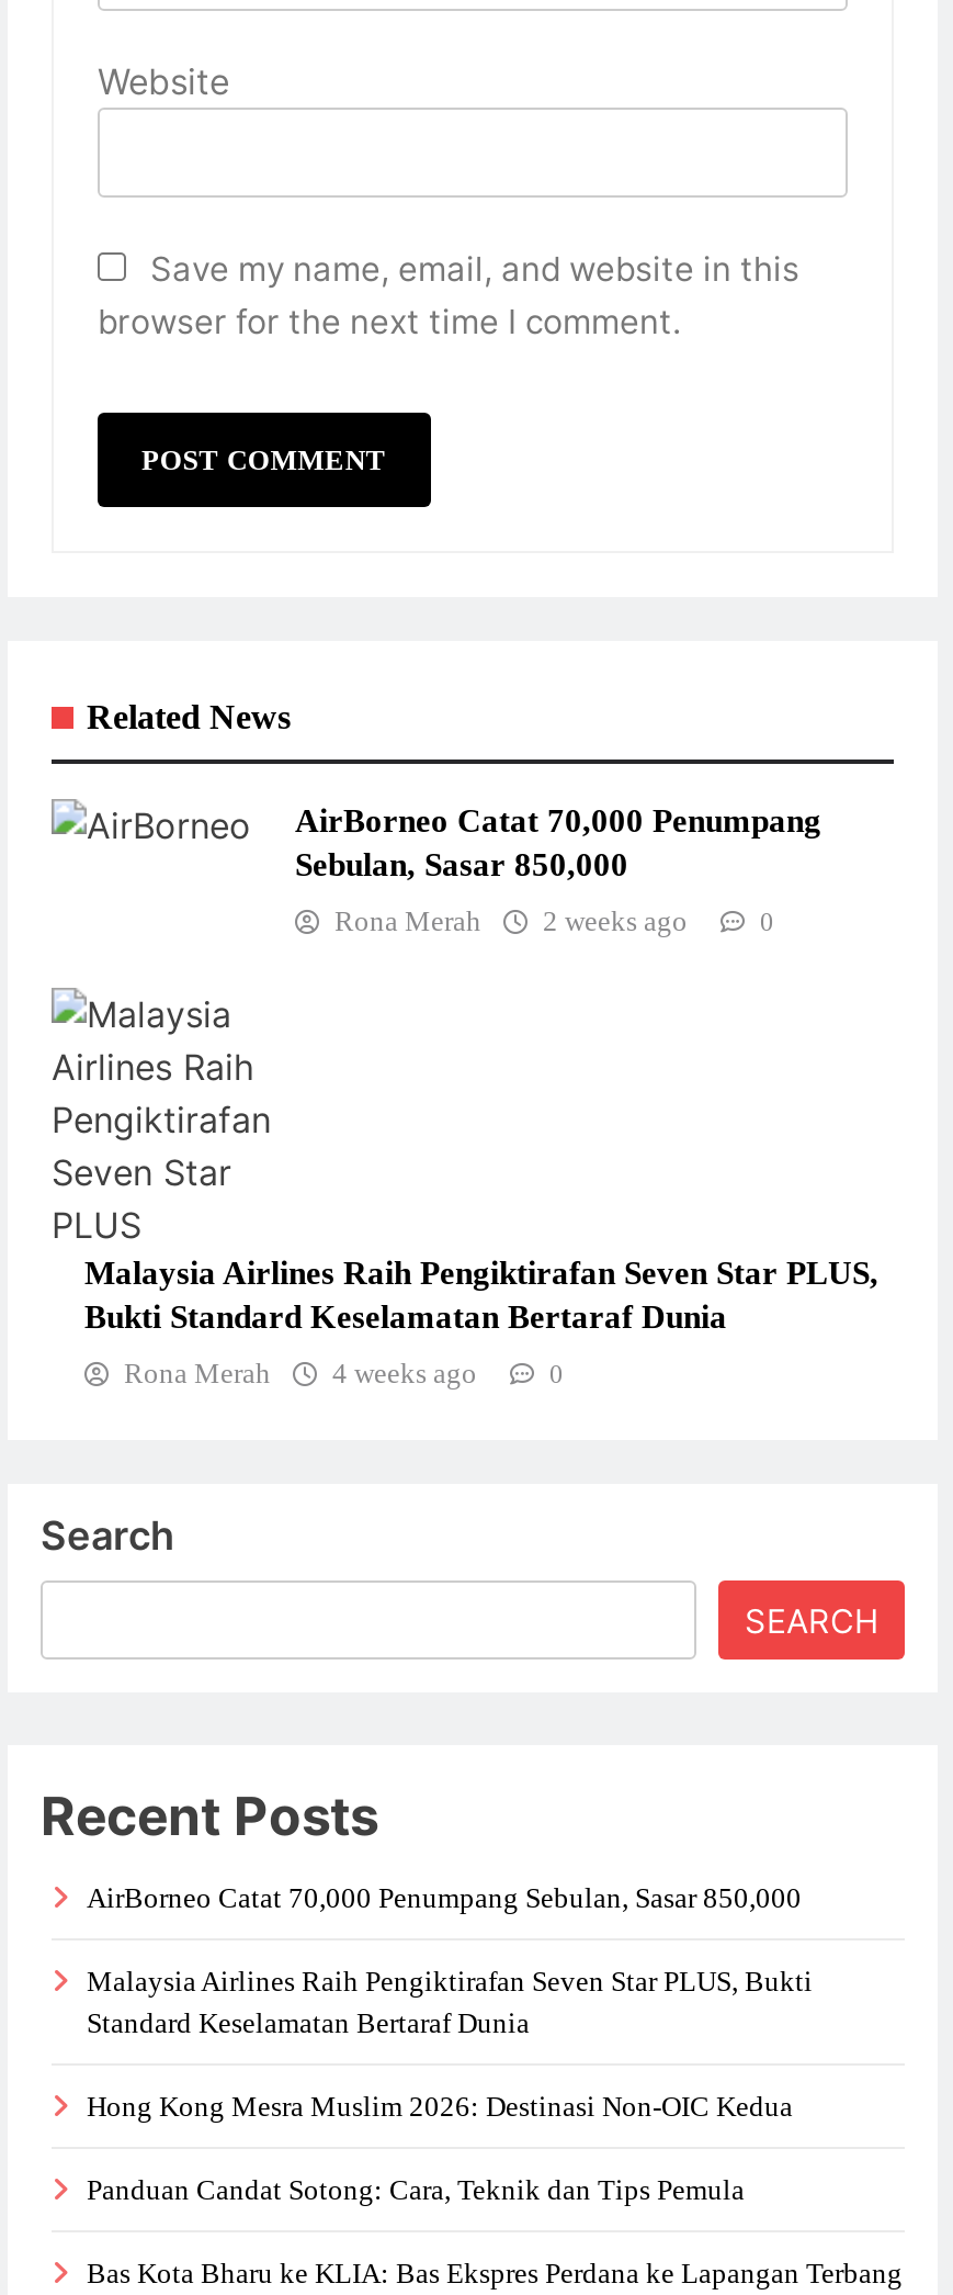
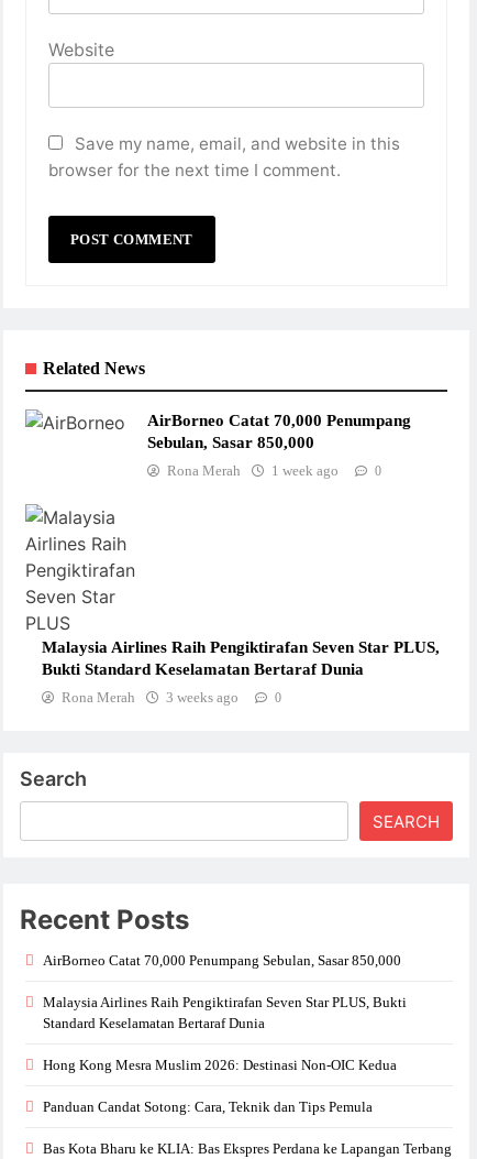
- Rona Merah 2 weeks ago
+ Rona Merah 1 week ago

- Rona Merah 4 weeks ago
+ Rona Merah 3 weeks ago
